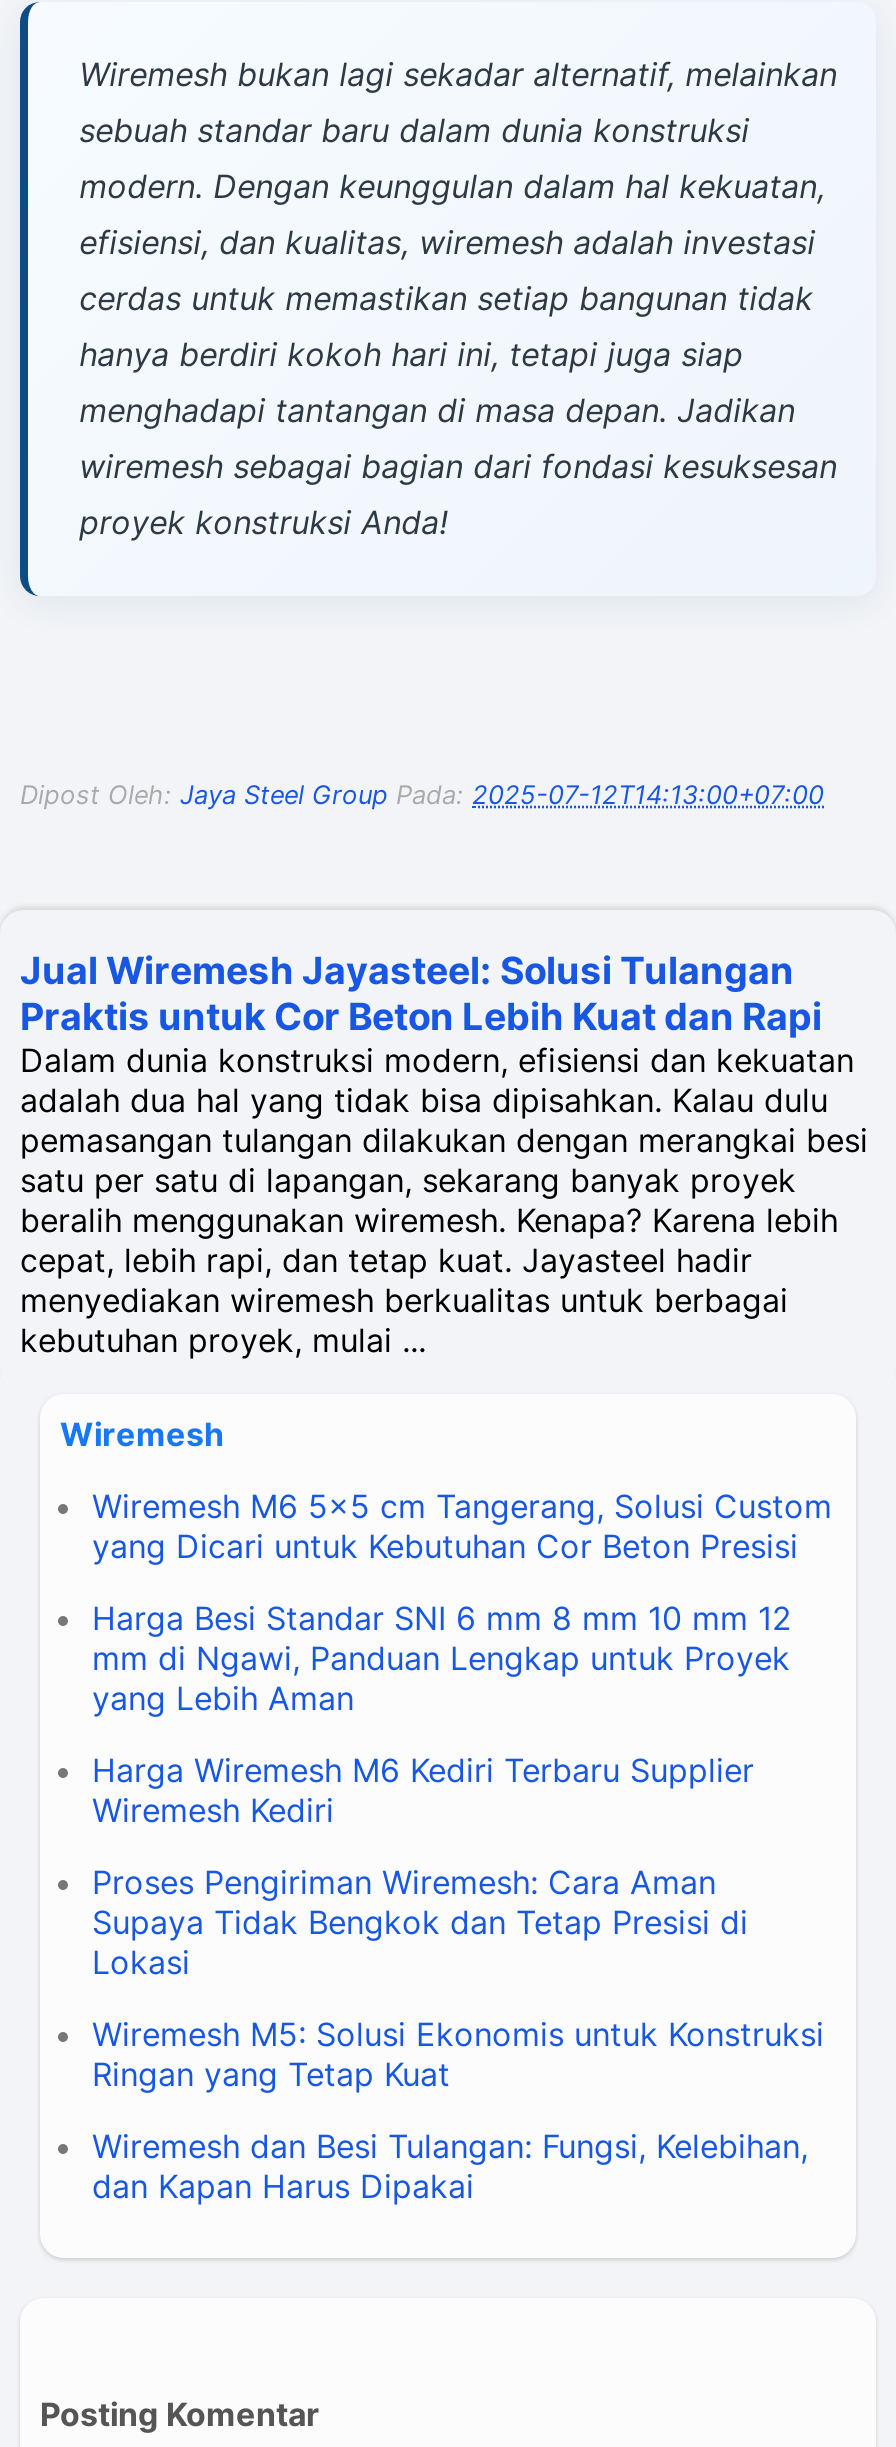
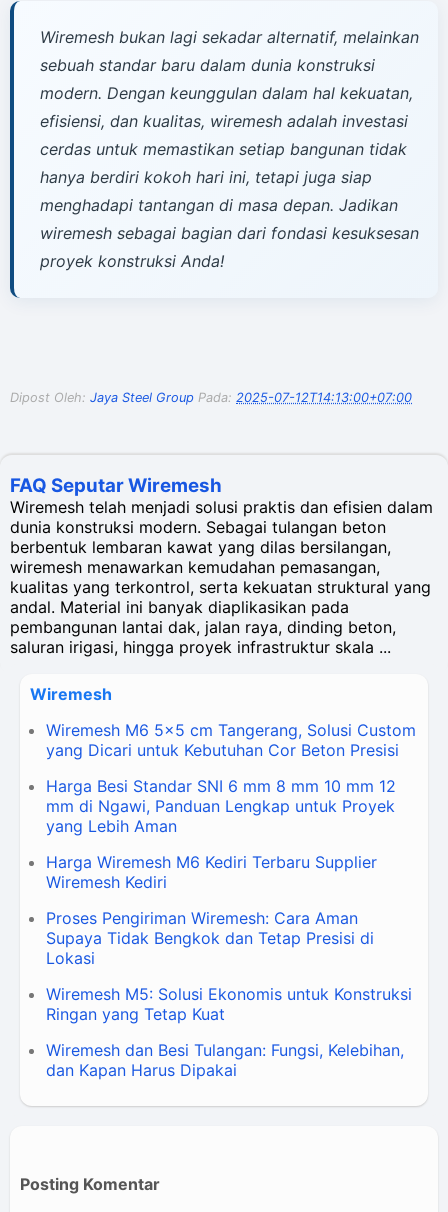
- Jual Wiremesh Jayasteel: Solusi Tulangan
- Praktis untuk Cor Beton Lebih Kuat dan Rapi
- Dalam dunia konstruksi modern, efisiensi dan kekuatan
- adalah dua hal yang tidak bisa dipisahkan. Kalau dulu
- pemasangan tulangan dilakukan dengan merangkai besi
- satu per satu di lapangan, sekarang banyak proyek
- beralih menggunakan wiremesh. Kenapa? Karena lebih
- cepat, lebih rapi, dan tetap kuat. Jayasteel hadir
- menyediakan wiremesh berkualitas untuk berbagai
- kebutuhan proyek, mulai ...
+ FAQ Seputar Wiremesh
+ Wiremesh telah menjadi solusi praktis dan efisien dalam
+ dunia konstruksi modern. Sebagai tulangan beton
+ berbentuk lembaran kawat yang dilas bersilangan,
+ wiremesh menawarkan kemudahan pemasangan,
+ kualitas yang terkontrol, serta kekuatan struktural yang
+ andal. Material ini banyak diaplikasikan pada
+ pembangunan lantai dak, jalan raya, dinding beton,
+ saluran irigasi, hingga proyek infrastruktur skala ...
